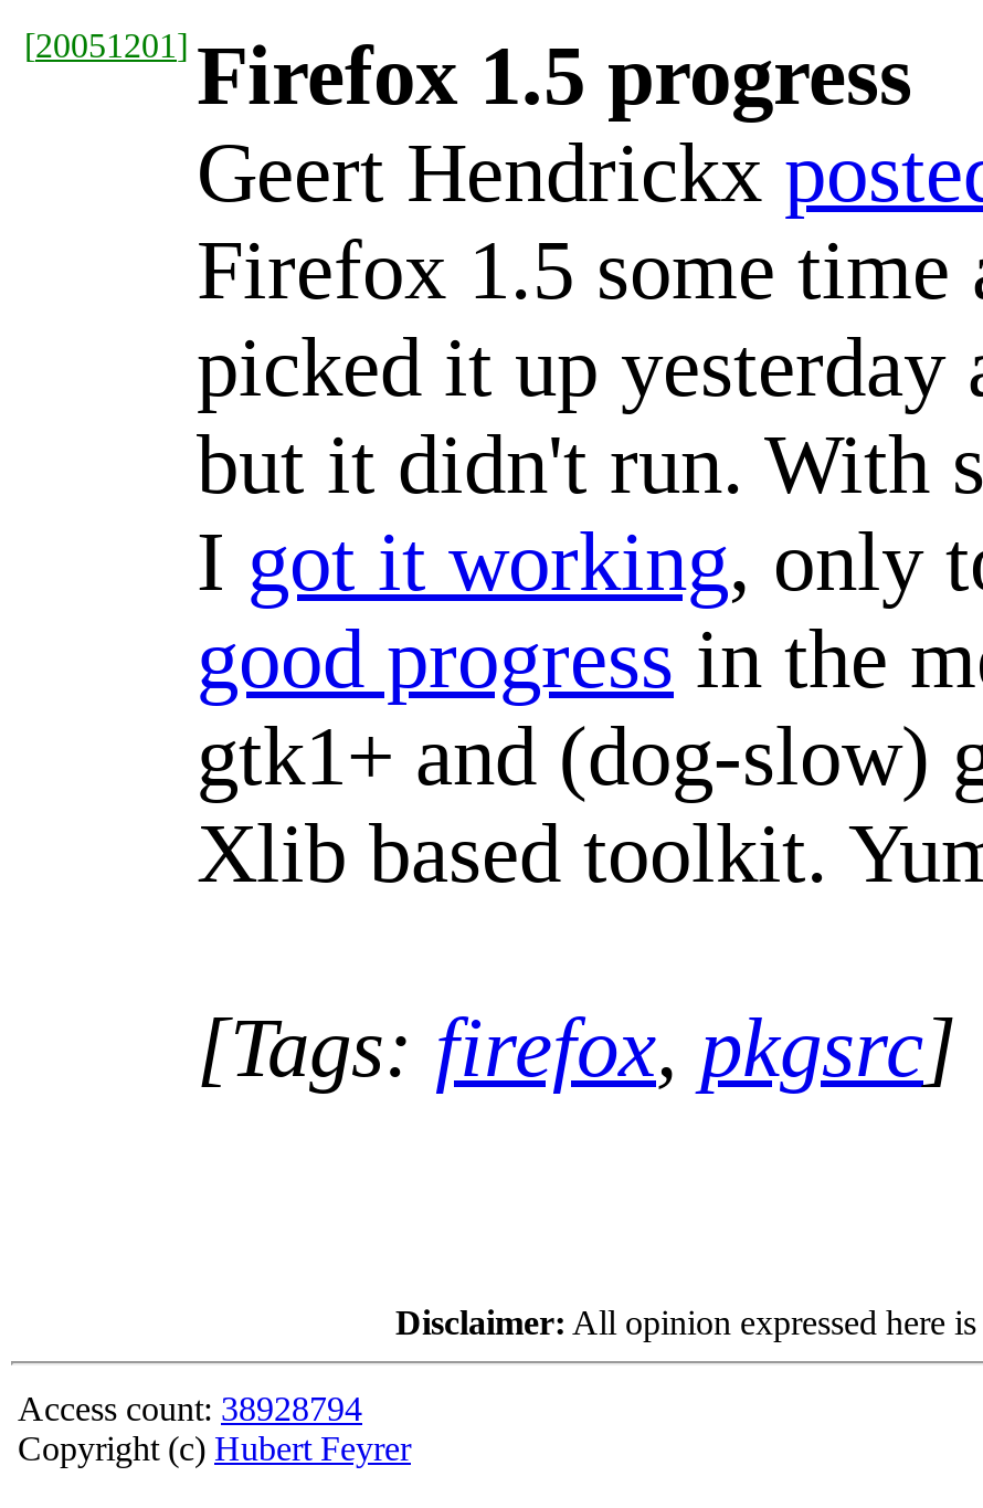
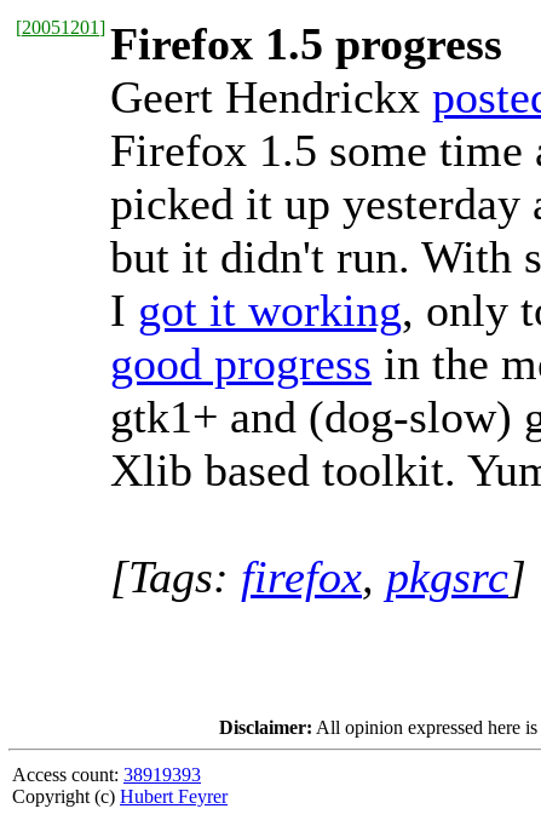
- Access count: 38928794
+ Access count: 38919393
